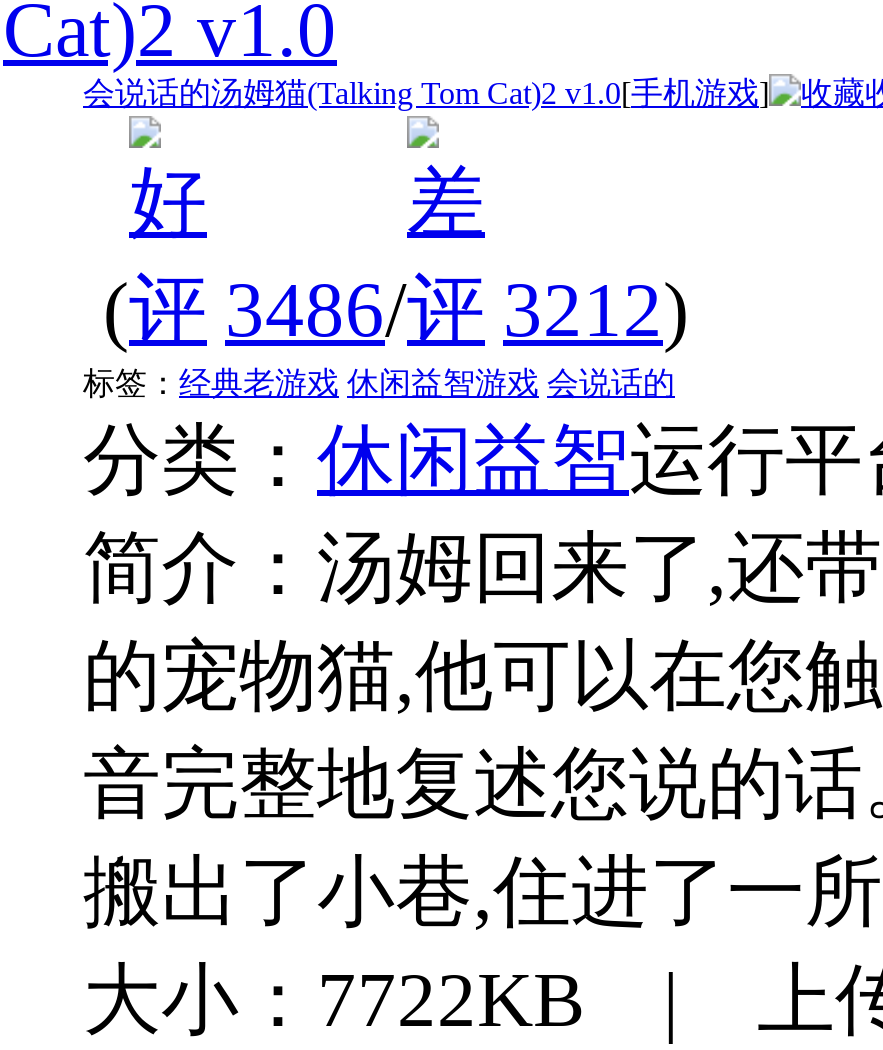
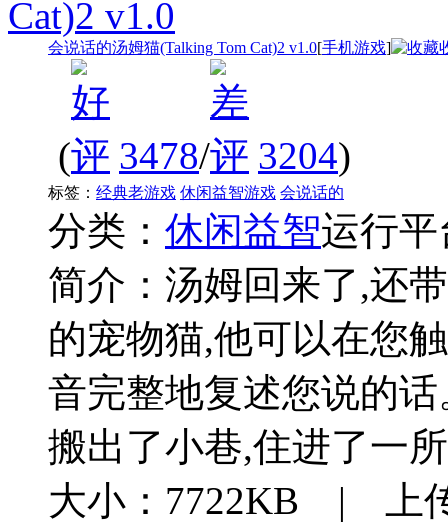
- 3486/
+ 3478/

- 3212)
+ 3204)
